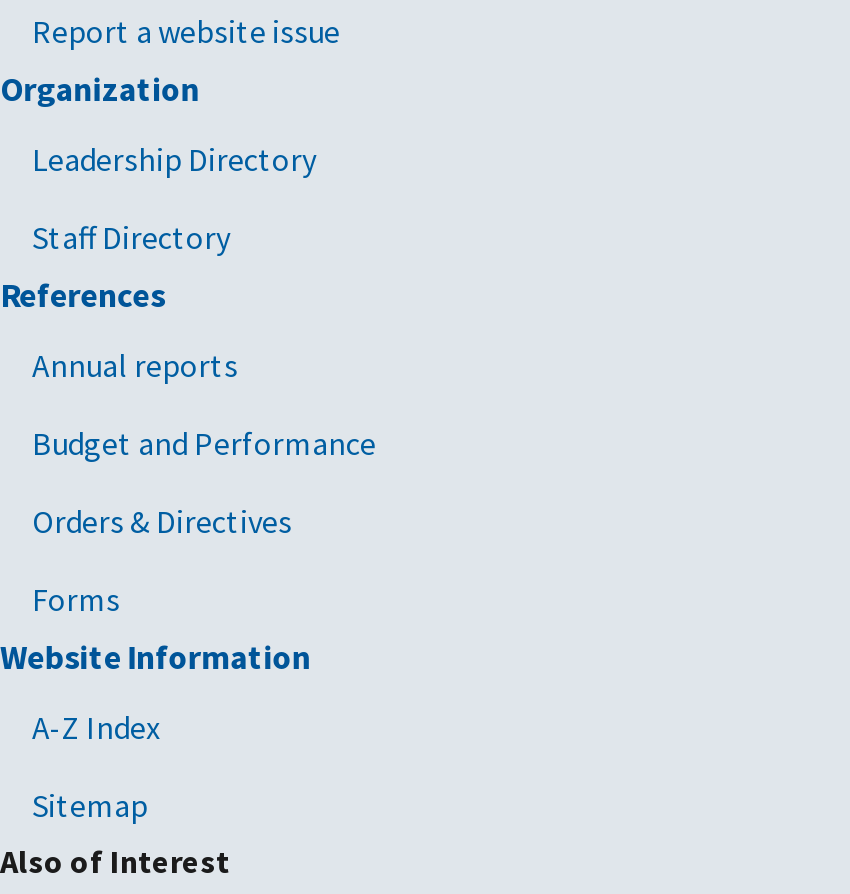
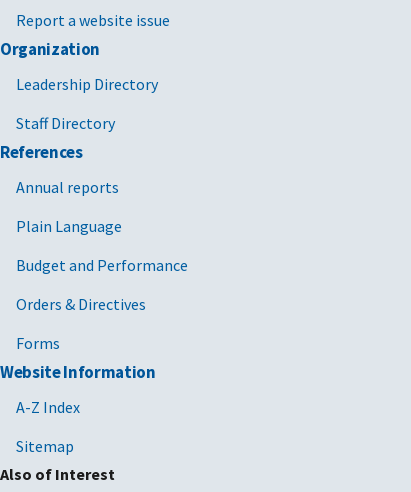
+ Plain Language
